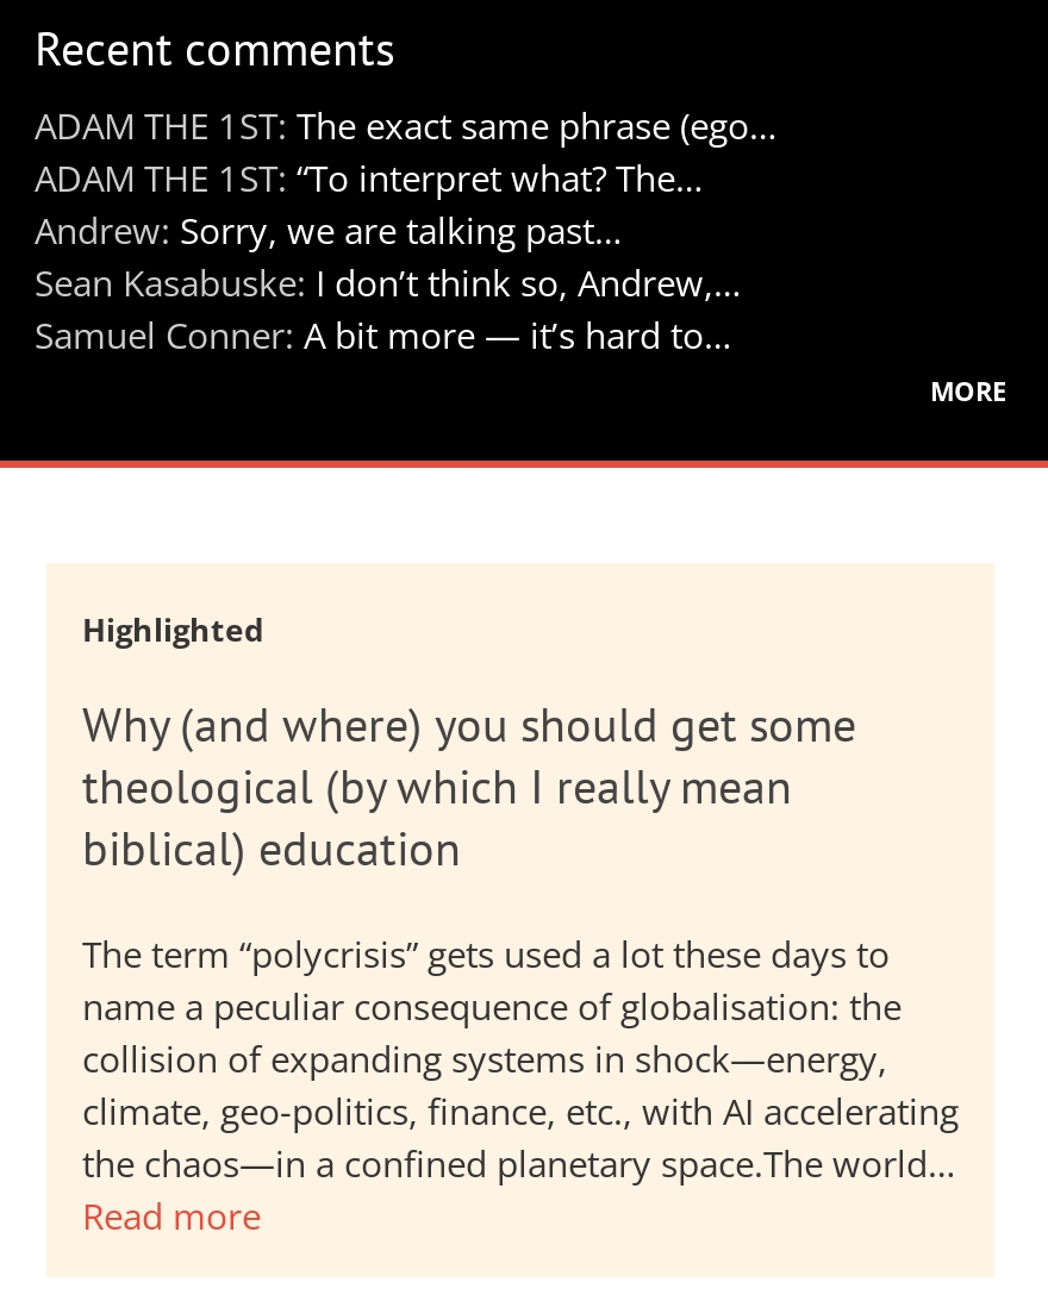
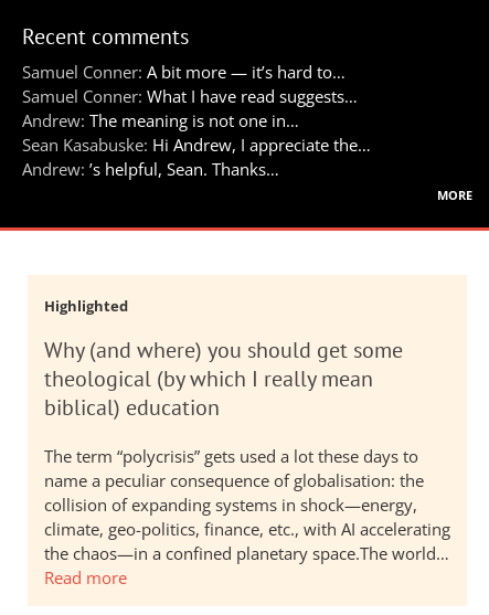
- ADAM THE 1ST: The exact same phrase (ego…
- ADAM THE 1ST: “To interpret what? The…
- Andrew: Sorry, we are talking past…
- Sean Kasabuske: I don’t think so, Andrew,…

moved up: Samuel Conner: A bit more — it’s hard to…

+ Samuel Conner: What I have read suggests…
+ Andrew: The meaning is not one in…
+ Sean Kasabuske: Hi Andrew, I appreciate the…
+ Andrew:’s helpful, Sean. Thanks…
